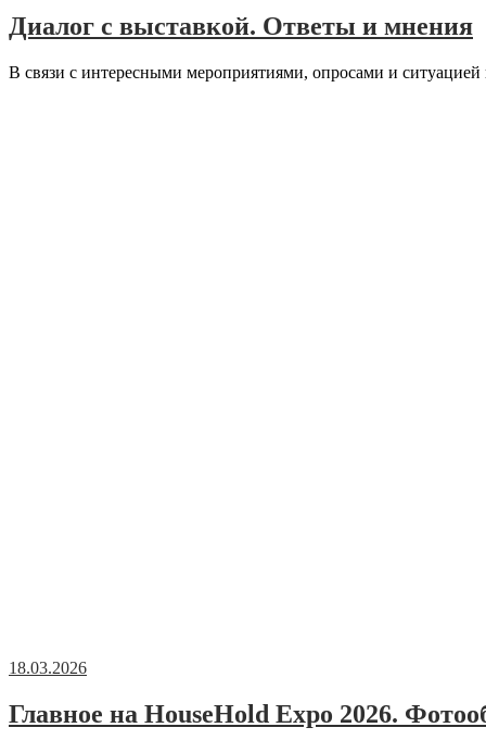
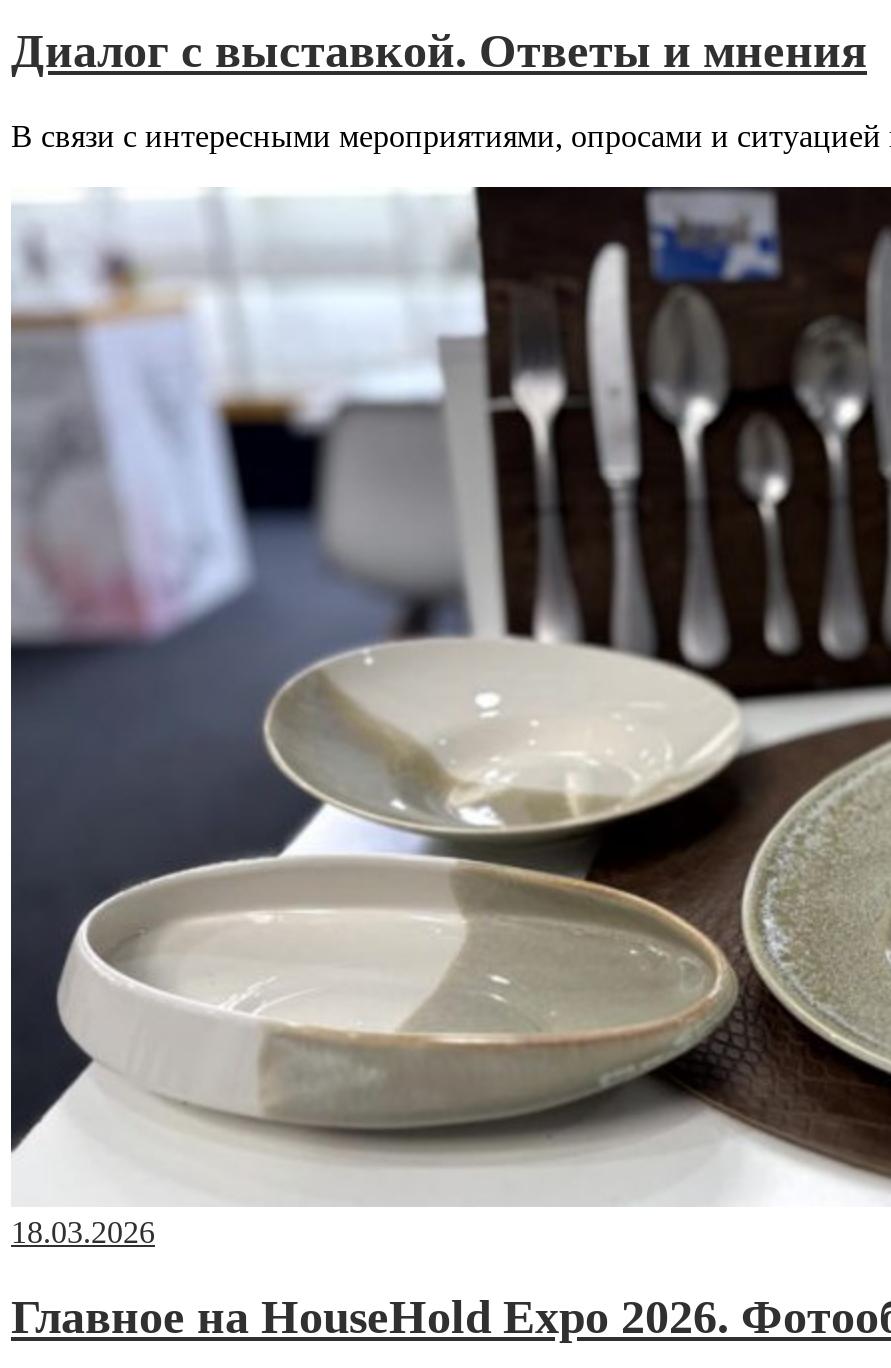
+ [image]
